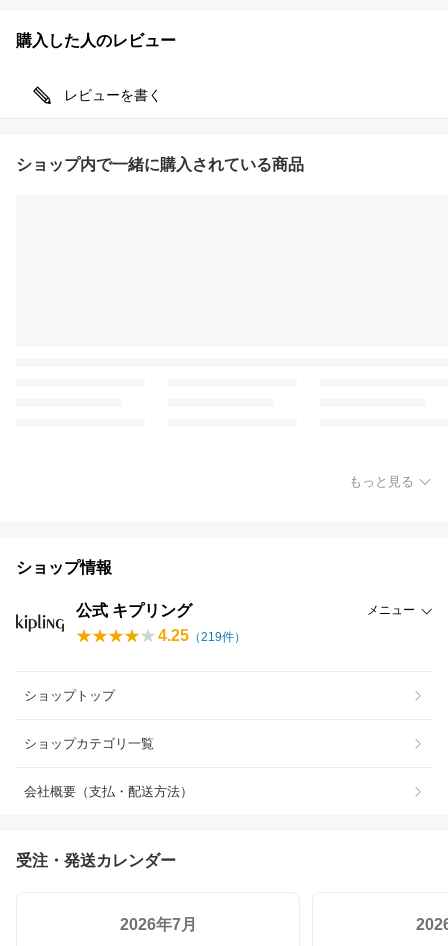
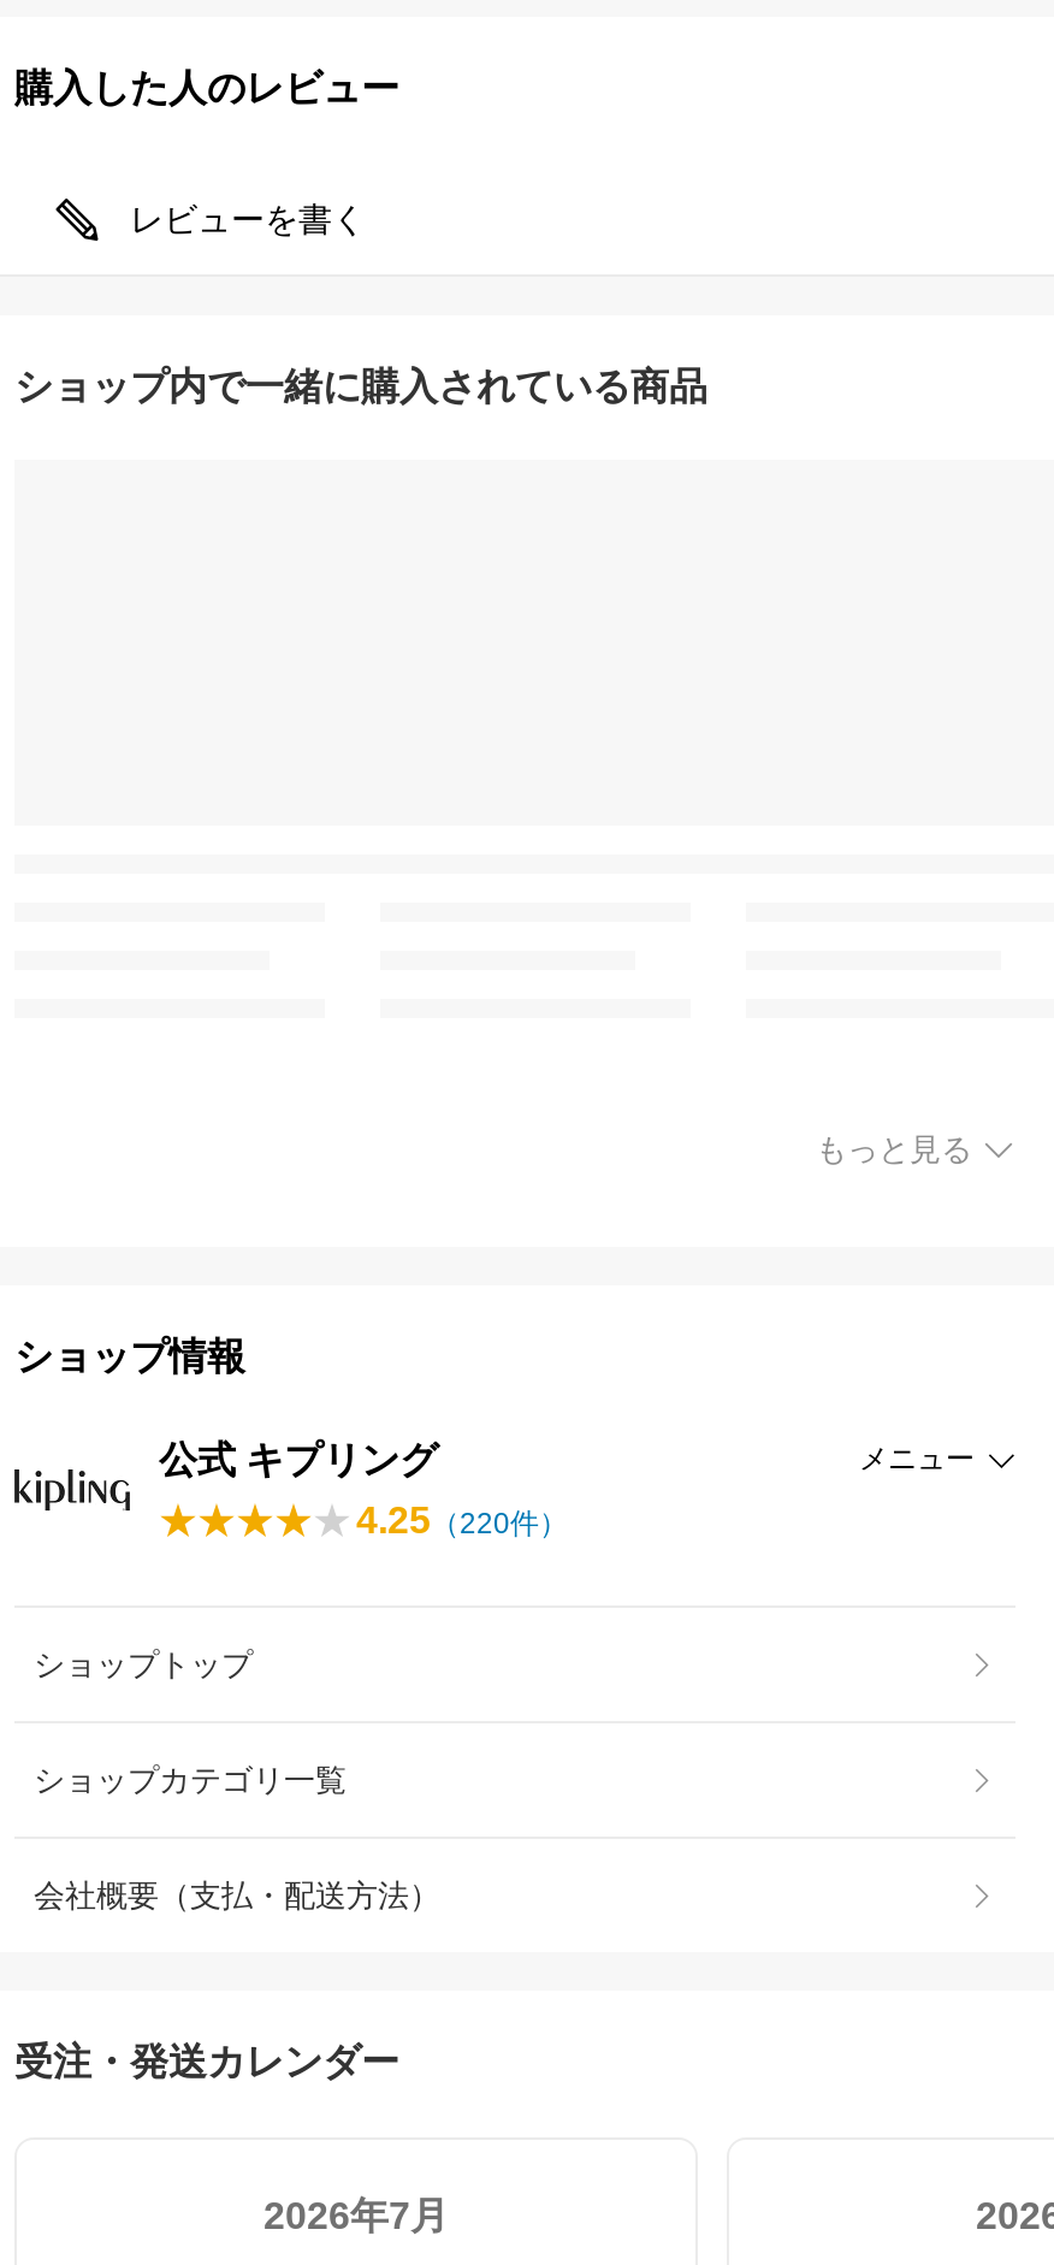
- 4.25（219件）
+ 4.25（220件）
